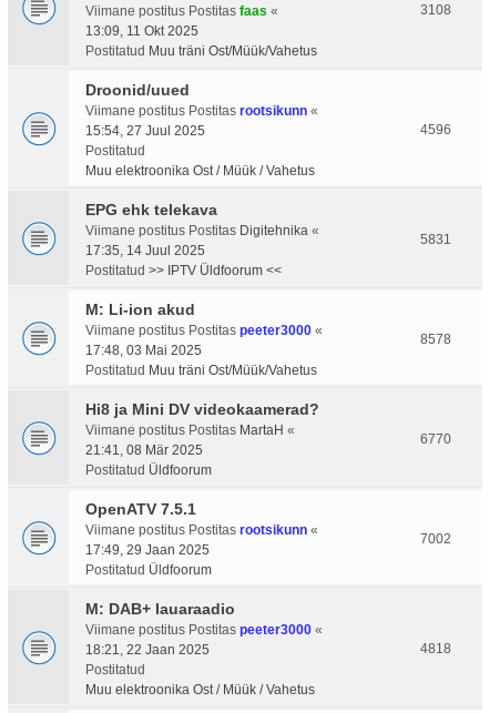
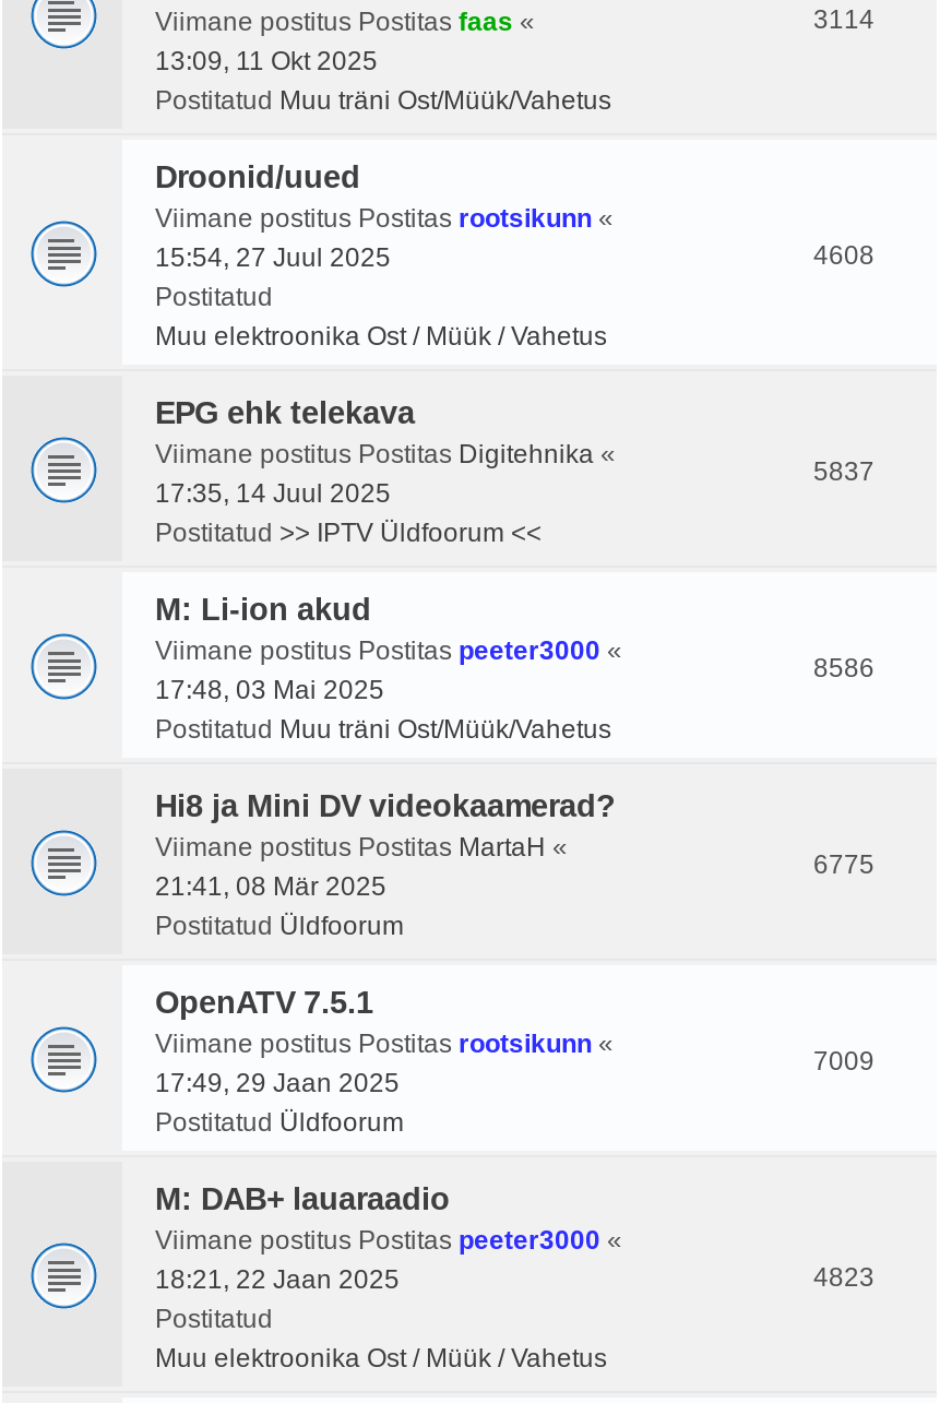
- 3108
+ 3114

- 4596
+ 4608

- 5831
+ 5837

- 8578
+ 8586

- 6770
+ 6775

- 7002
+ 7009

- 4818
+ 4823
